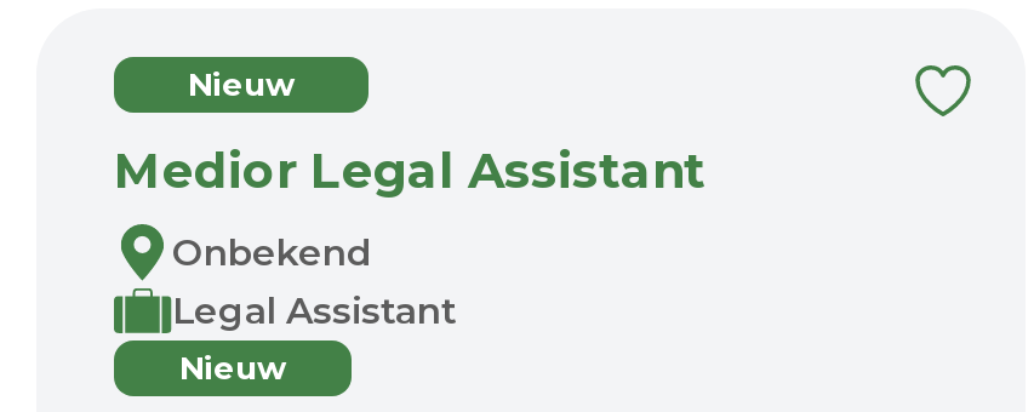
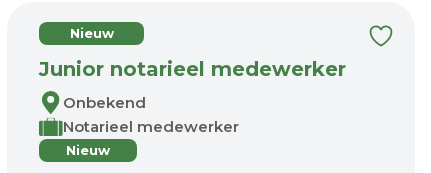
- Medior Legal Assistant
+ Junior notarieel medewerker

- Legal Assistant
+ Notarieel medewerker
